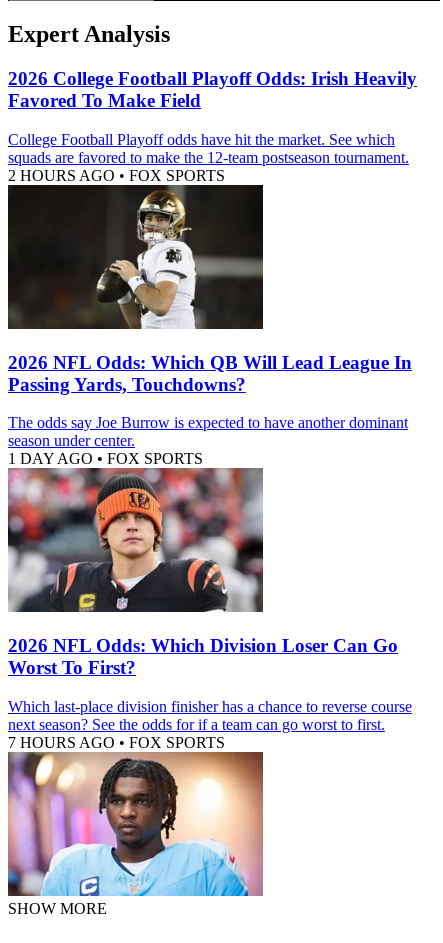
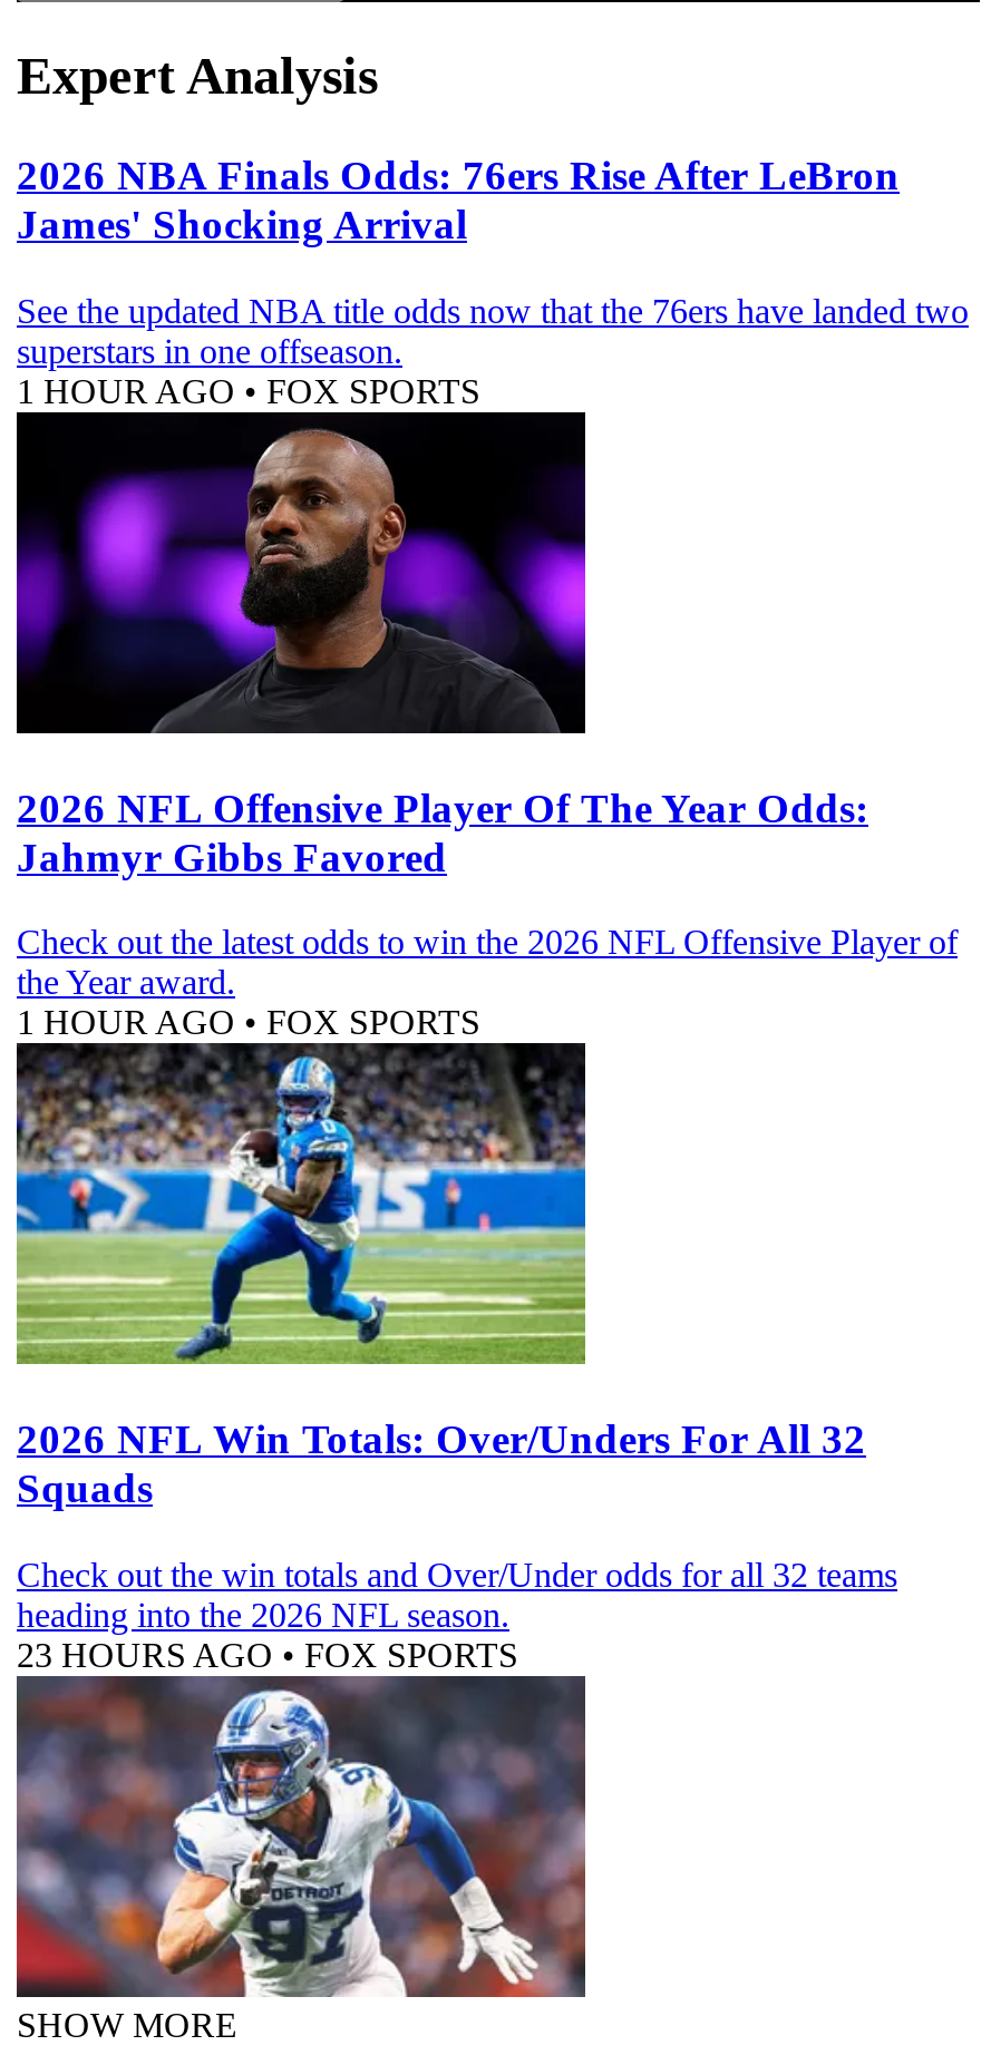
- 2026 College Football Playoff Odds: Irish Heavily
- Favored To Make Field
+ 2026 NBA Finals Odds: 76ers Rise After LeBron
+ James' Shocking Arrival

- College Football Playoff odds have hit the market. See which
- squads are favored to make the 12-team postseason tournament.
- 2 HOURS AGO • FOX SPORTS
+ See the updated NBA title odds now that the 76ers have landed two
+ superstars in one offseason.
+ 1 HOUR AGO • FOX SPORTS

- [image]
- 2026 NFL Odds: Which QB Will Lead League In
- Passing Yards, Touchdowns?
+ [image]
+ 2026 NFL Offensive Player Of The Year Odds:
+ Jahmyr Gibbs Favored

- [image]
- The odds say Joe Burrow is expected to have another dominant
- season under center.
- 1 DAY AGO • FOX SPORTS
+ [image]
+ Check out the latest odds to win the 2026 NFL Offensive Player of
+ the Year award.
+ 1 HOUR AGO • FOX SPORTS

- 2026 NFL Odds: Which Division Loser Can Go
- Worst To First?
+ 2026 NFL Win Totals: Over/Unders For All 32
+ Squads

- Which last-place division finisher has a chance to reverse course
- next season? See the odds for if a team can go worst to first.
- 7 HOURS AGO • FOX SPORTS
+ Check out the win totals and Over/Under odds for all 32 teams
+ heading into the 2026 NFL season.
+ 23 HOURS AGO • FOX SPORTS

- [image]
+ [image]
